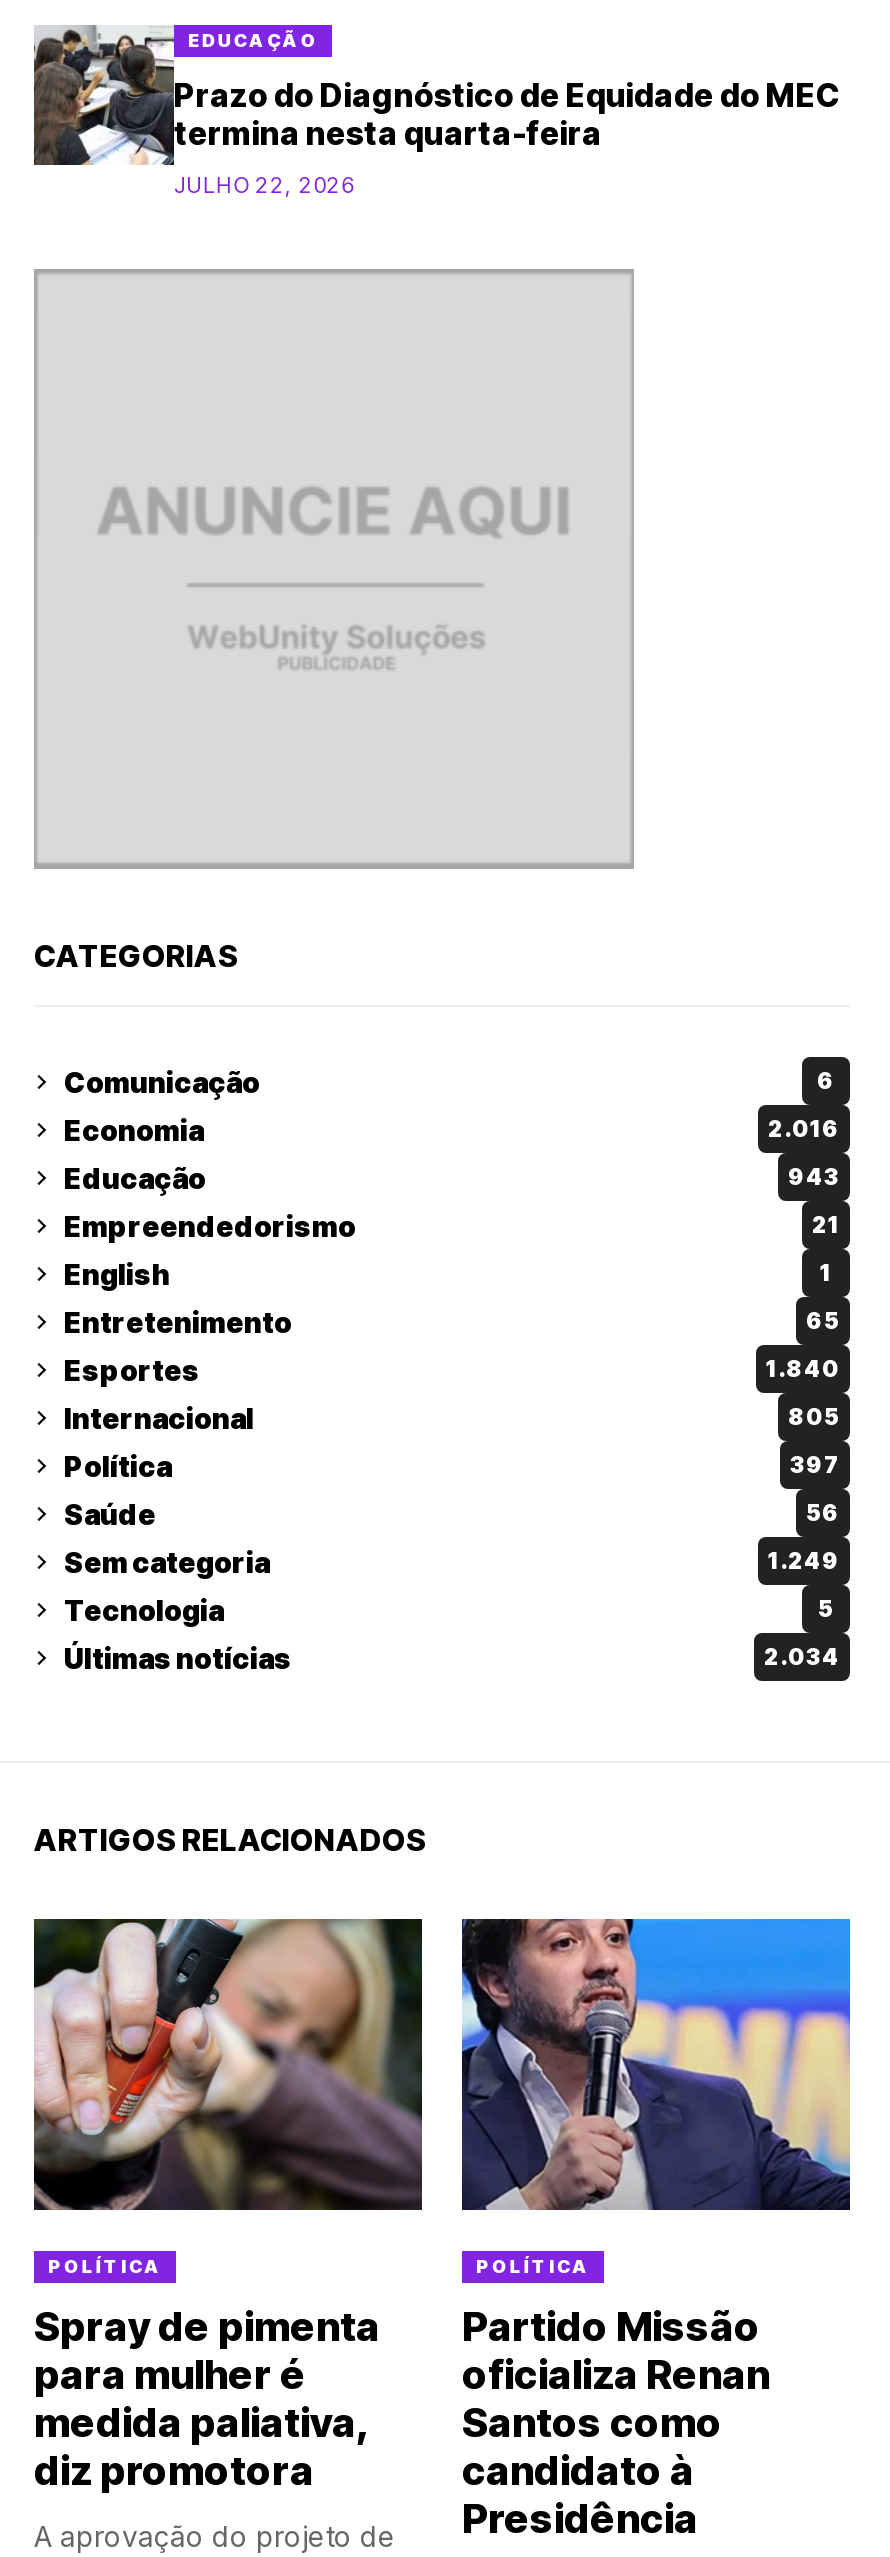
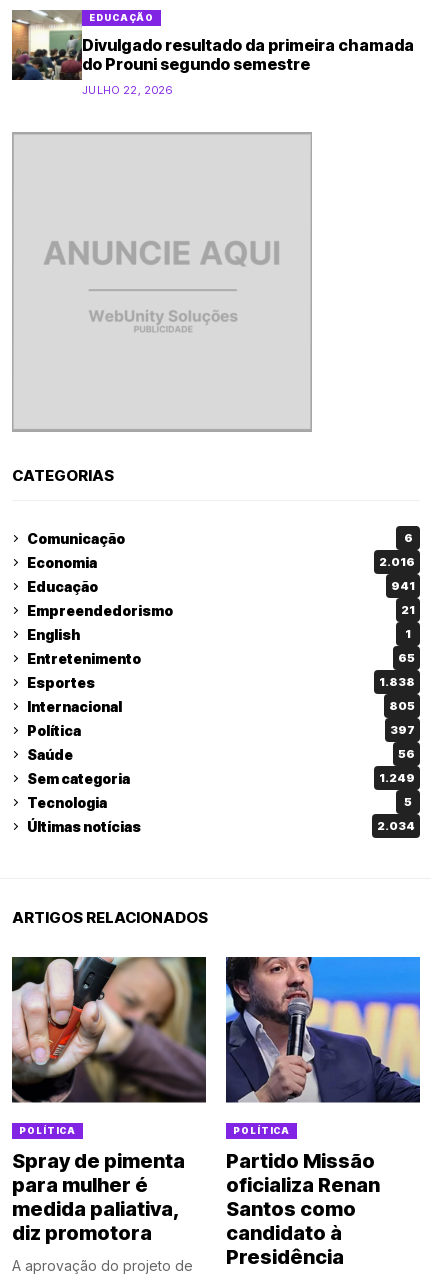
- [image]
- Prazo do Diagnóstico de Equidade do MEC
- termina nesta quarta-feira
+ [image]
+ Divulgado resultado da primeira chamada
+ do Prouni segundo semestre

- 943
+ 941

- 1.840
+ 1.838
